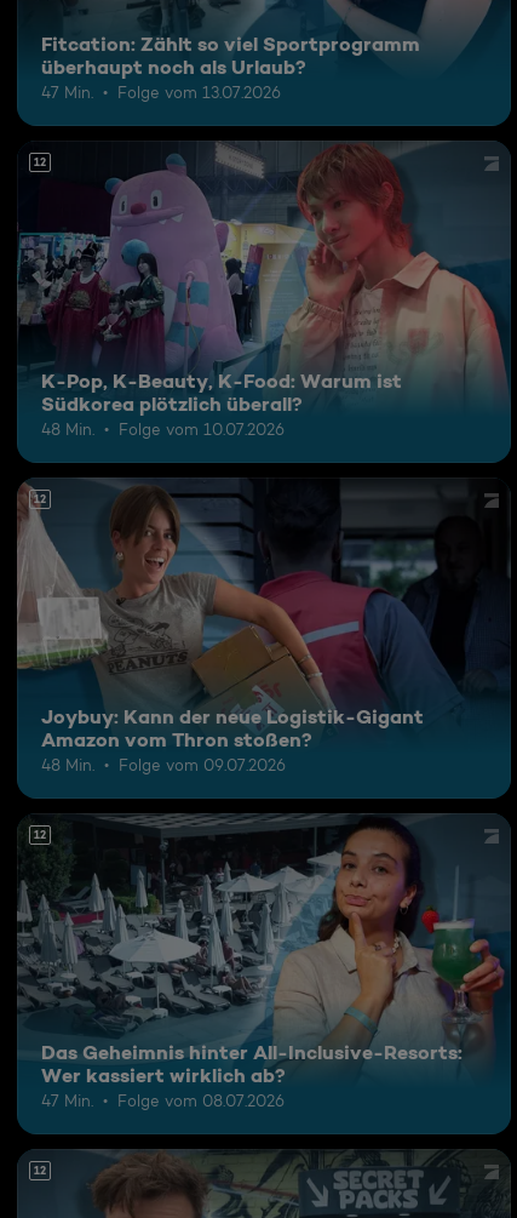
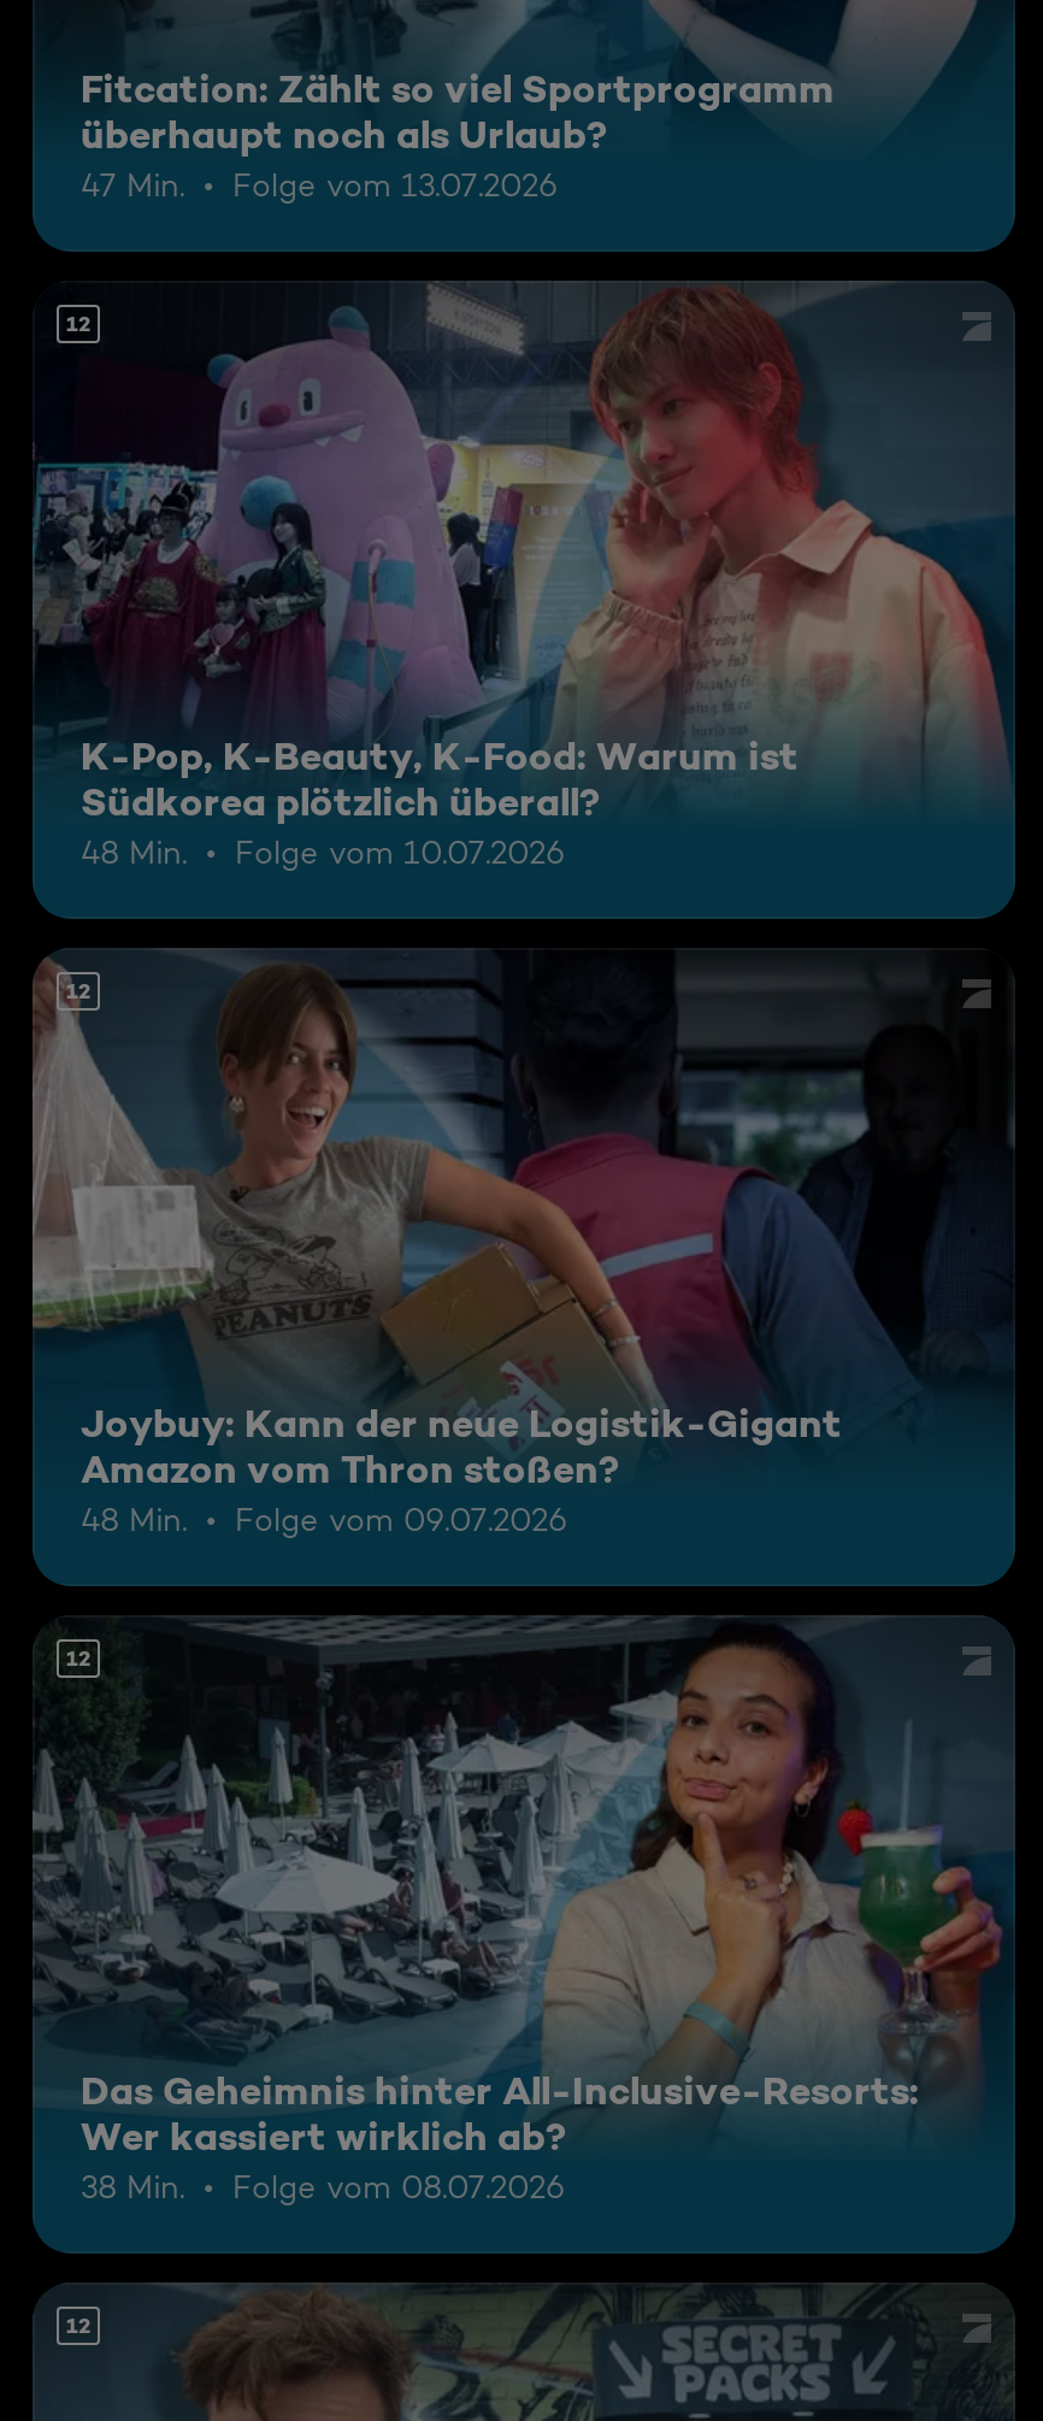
- 47 Min. Folge vom 08.07.2026
+ 38 Min. Folge vom 08.07.2026
